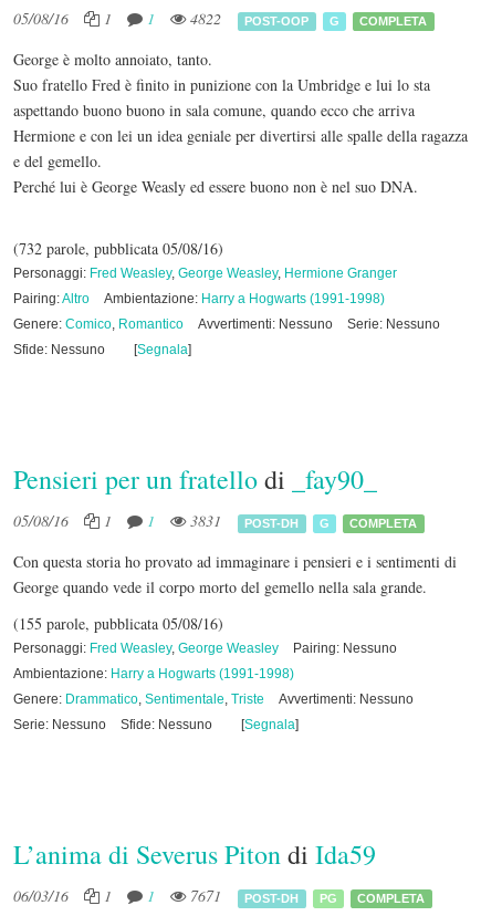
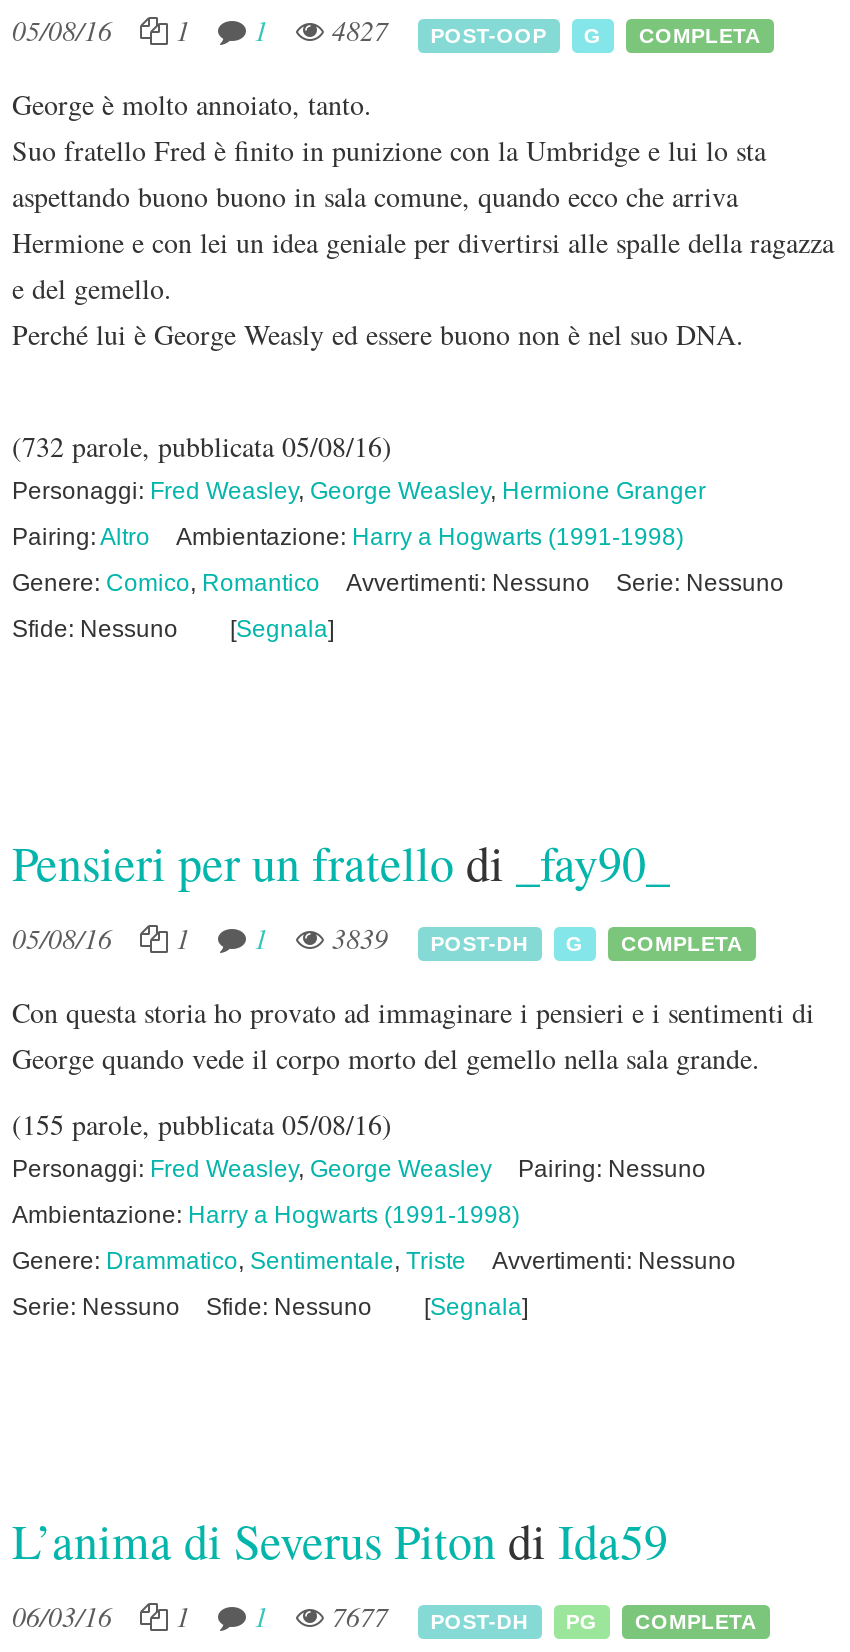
- 4822
+ 4827

- 3831
+ 3839

- 7671
+ 7677
